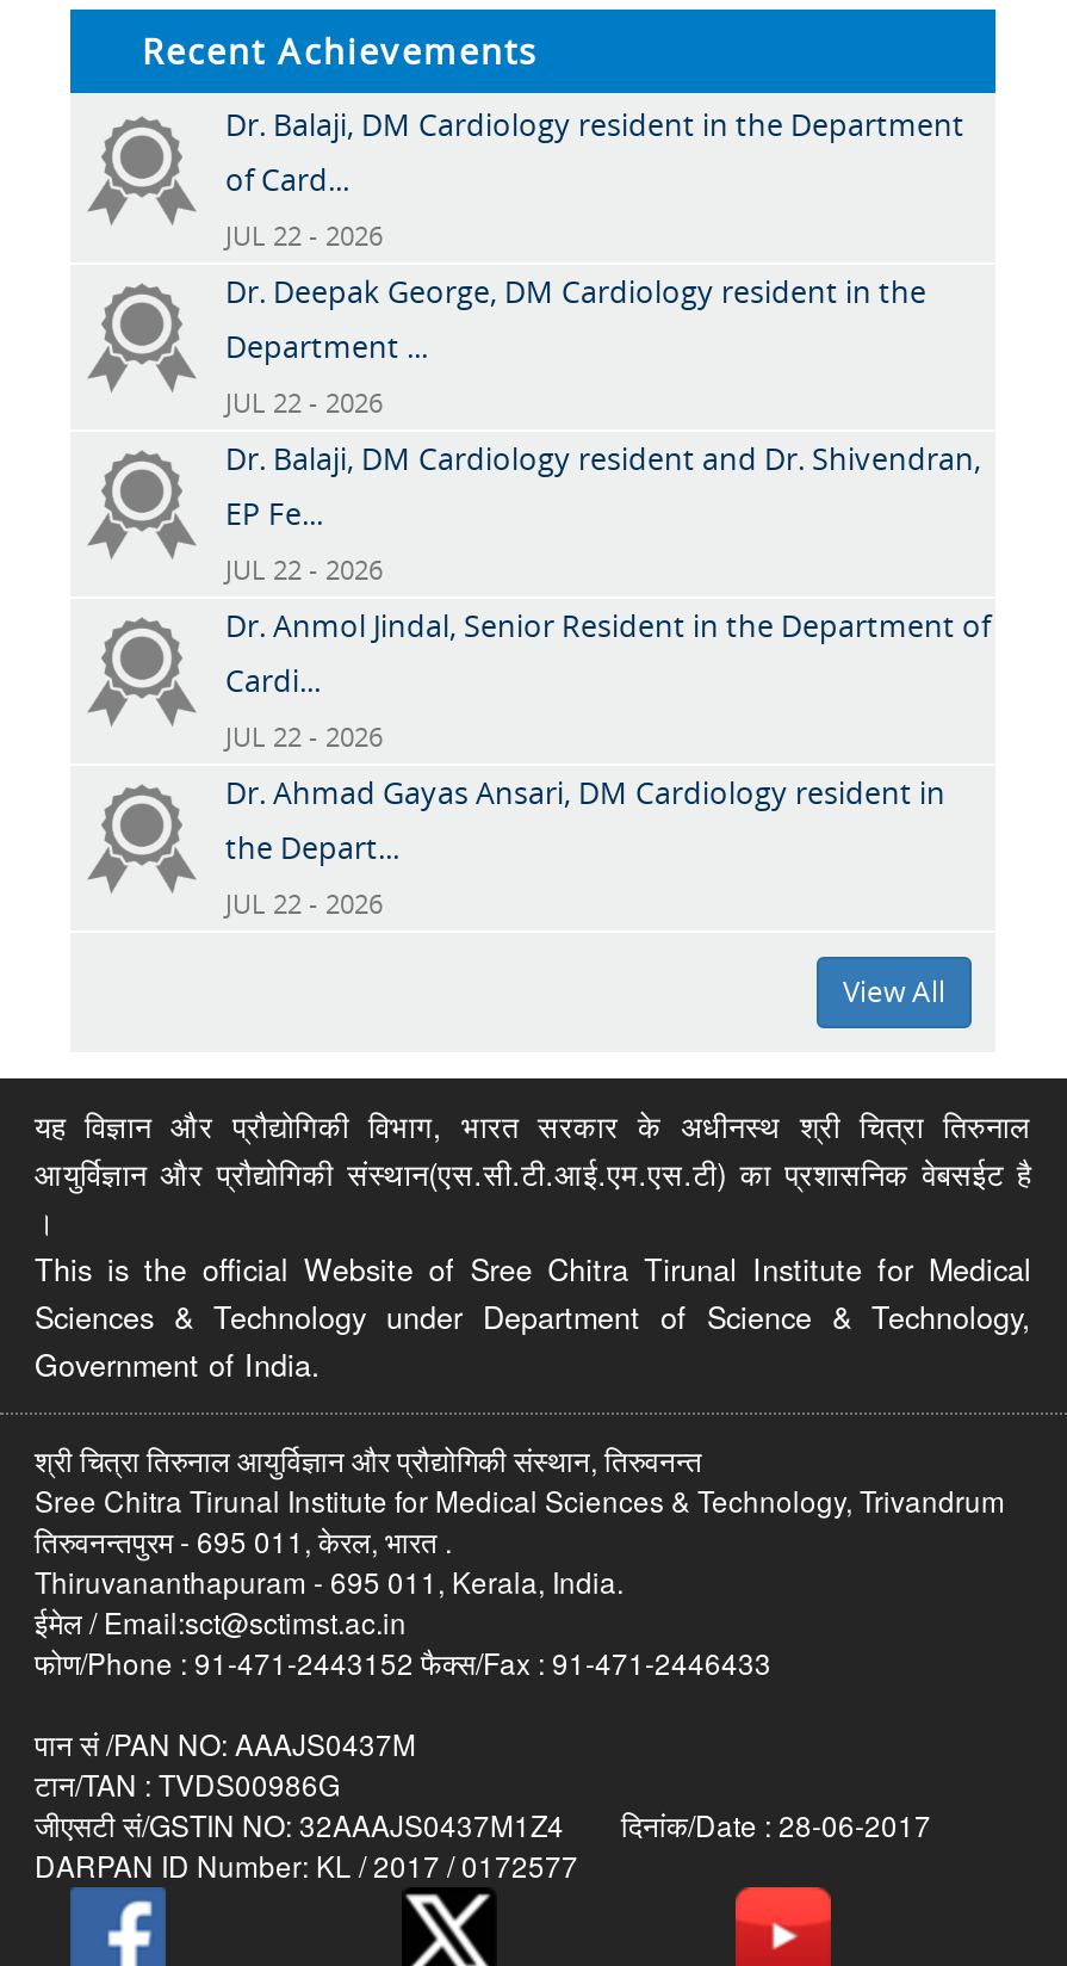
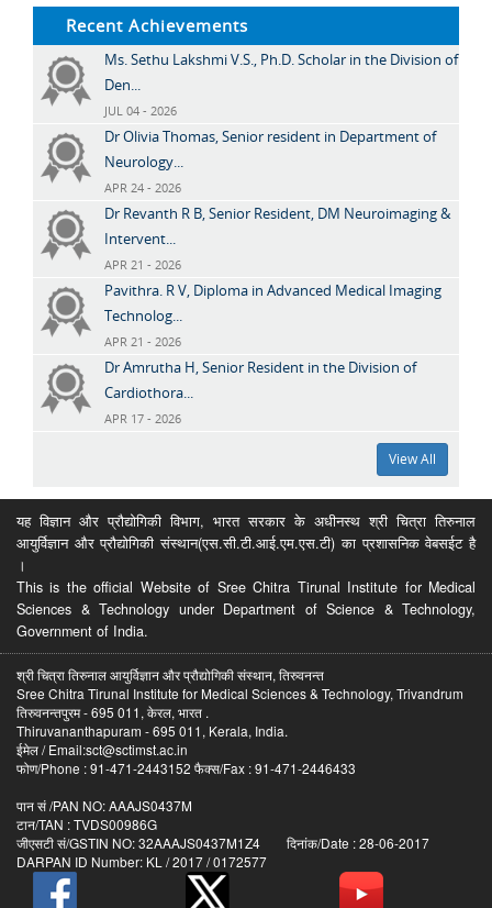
- Dr. Balaji, DM Cardiology resident in the Department
- of Card...
- JUL 22 - 2026
- Dr. Deepak George, DM Cardiology resident in the
- Department ...
- JUL 22 - 2026
- Dr. Balaji, DM Cardiology resident and Dr. Shivendran,
- EP Fe...
- JUL 22 - 2026
- Dr. Anmol Jindal, Senior Resident in the Department of
- Cardi...
- JUL 22 - 2026
- Dr. Ahmad Gayas Ansari, DM Cardiology resident in
- the Depart...
- JUL 22 - 2026
+ Ms. Sethu Lakshmi V.S., Ph.D. Scholar in the Division of
+ Den...
+ JUL 04 - 2026
+ Dr Olivia Thomas, Senior resident in Department of
+ Neurology...
+ APR 24 - 2026
+ Dr Revanth R B, Senior Resident, DM Neuroimaging &
+ Intervent...
+ APR 21 - 2026
+ Pavithra. R V, Diploma in Advanced Medical Imaging
+ Technolog...
+ APR 21 - 2026
+ Dr Amrutha H, Senior Resident in the Division of
+ Cardiothora...
+ APR 17 - 2026
